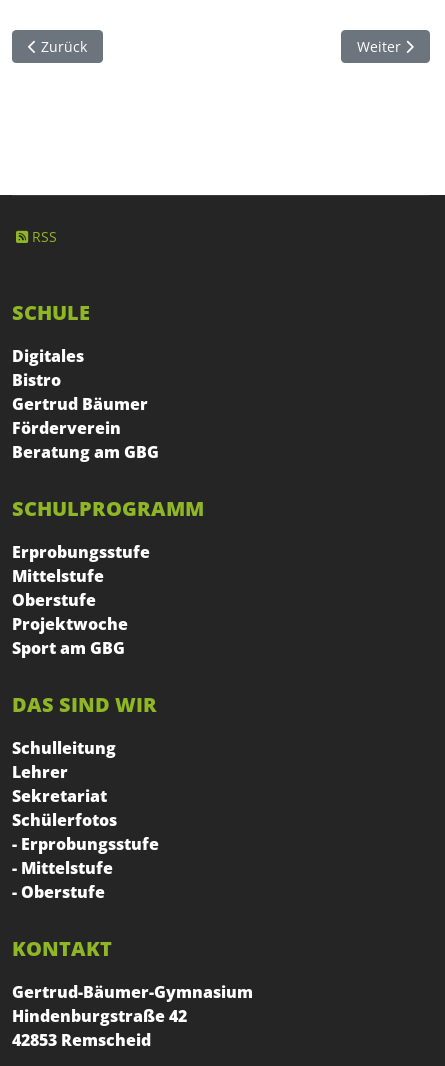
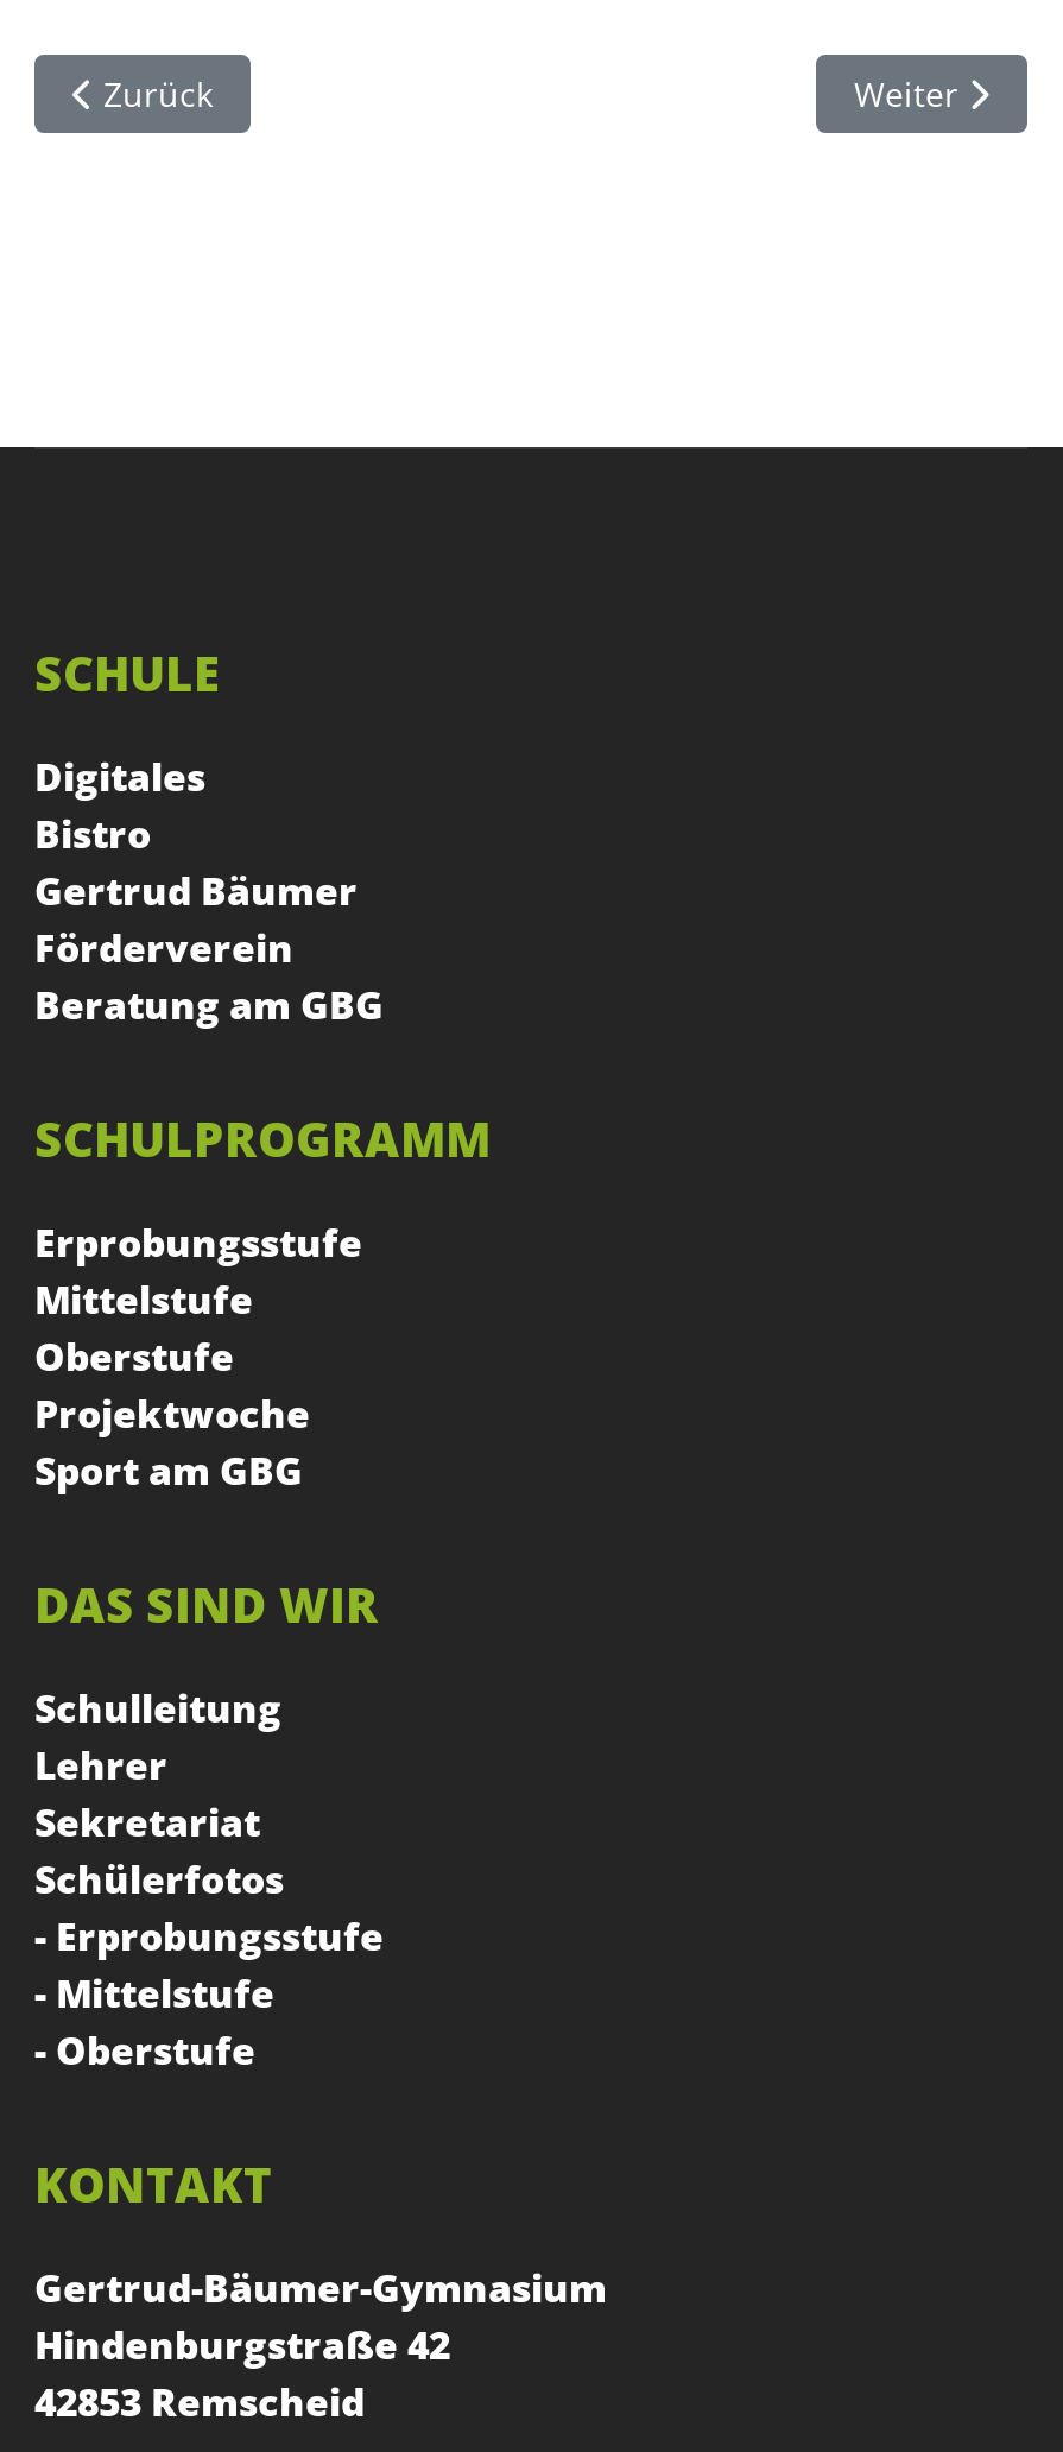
- RSS
